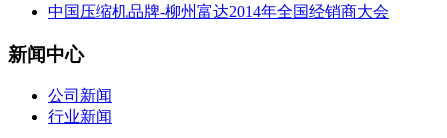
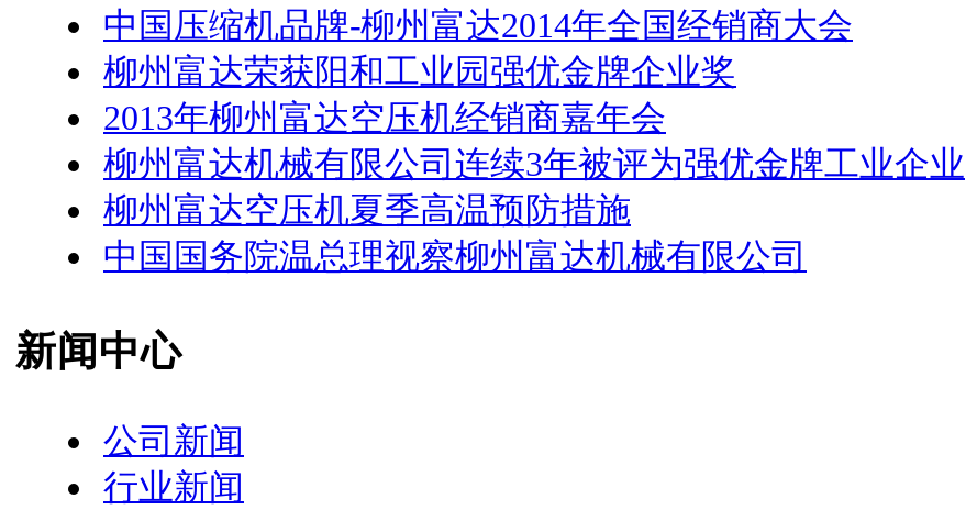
+ 柳州富达荣获阳和工业园强优金牌企业奖
+ 2013年柳州富达空压机经销商嘉年会
+ 柳州富达机械有限公司连续3年被评为强优金牌工业企业
+ 柳州富达空压机夏季高温预防措施
+ 中国国务院温总理视察柳州富达机械有限公司
